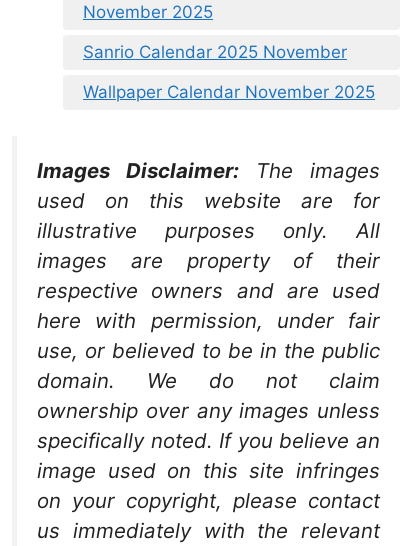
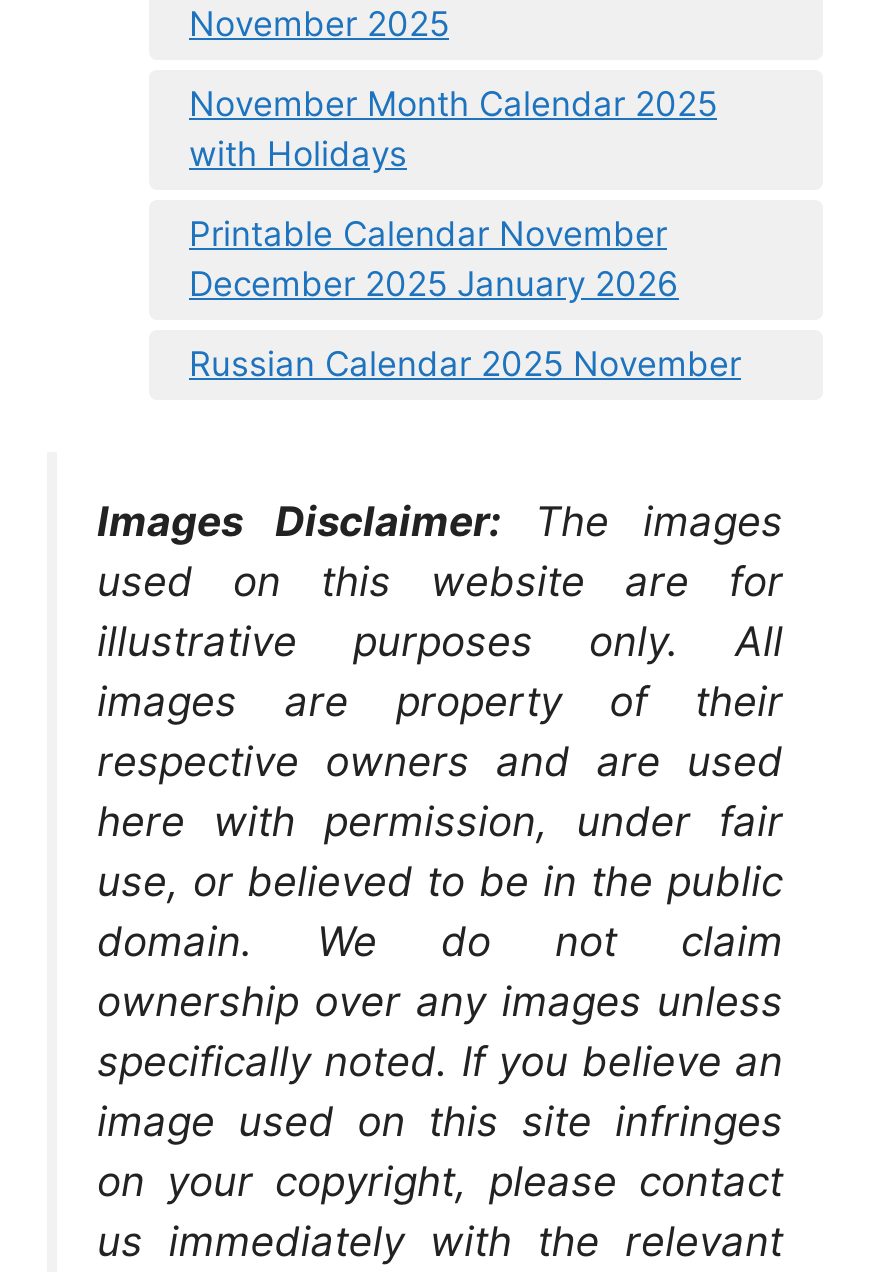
- Sanrio Calendar 2025 November
- Wallpaper Calendar November 2025
+ November Month Calendar 2025
+ with Holidays
+ Printable Calendar November
+ December 2025 January 2026
+ Russian Calendar 2025 November
